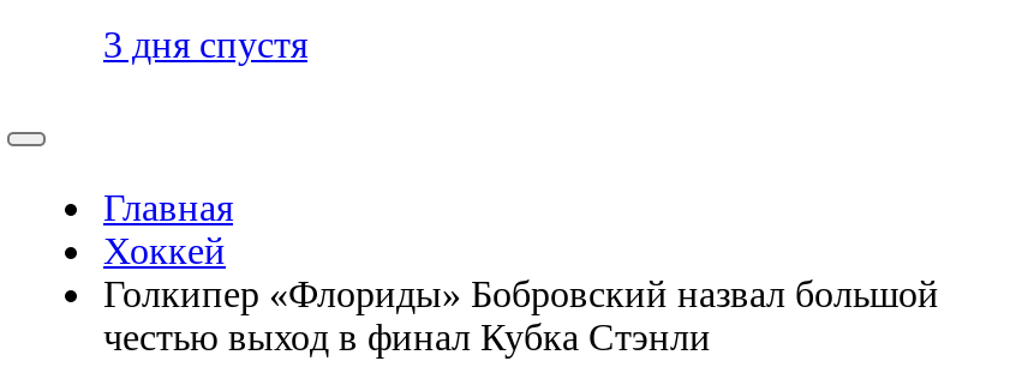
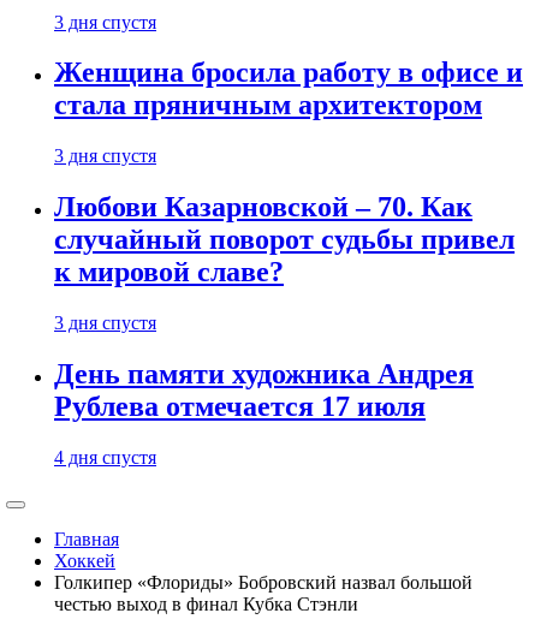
+ Женщина бросила работу в офисе и
+ стала пряничным архитектором
+ 3 дня спустя
+ Любови Казарновской – 70. Как
+ случайный поворот судьбы привел
+ к мировой славе?
+ 3 дня спустя
+ День памяти художника Андрея
+ Рублева отмечается 17 июля
+ 4 дня спустя
